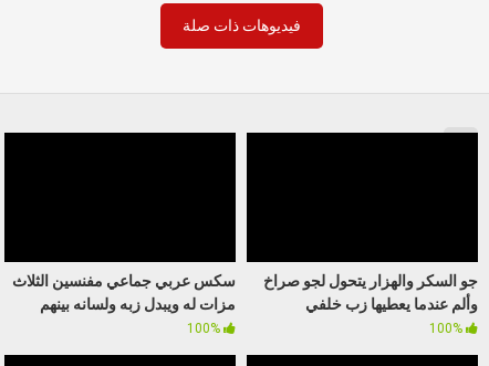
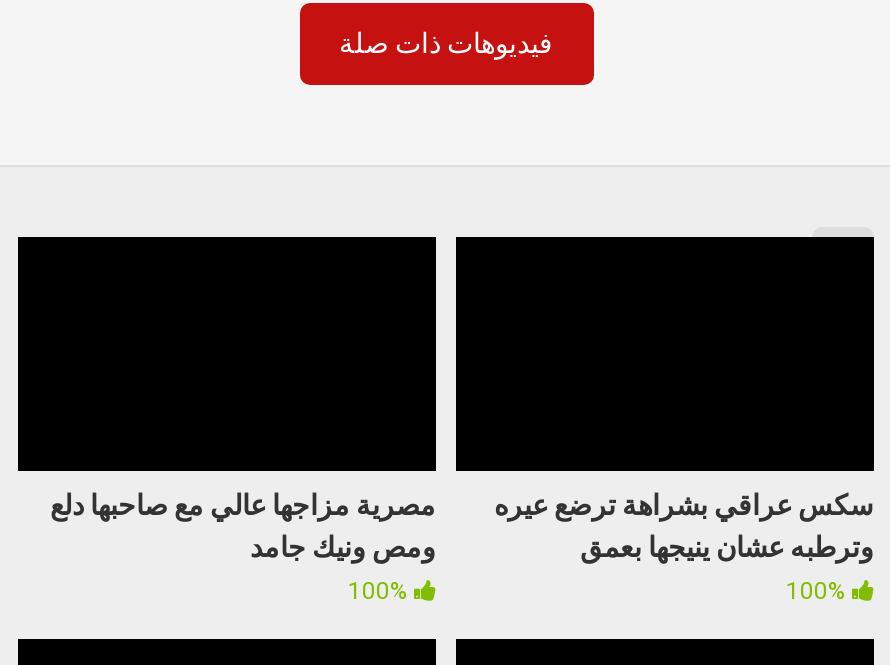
- سكس عربي جماعي مفنسين الثلاث
- مزات له ويبدل زبه ولسانه بينهم
+ مصرية مزاجها عالي مع صاحبها دلع
+ ومص ونيك جامد

- جو السكر والهزار يتحول لجو صراخ
- وألم عندما يعطيها زب خلفي
+ سكس عراقي بشراهة ترضع عيره
+ وترطبه عشان ينيجها بعمق
